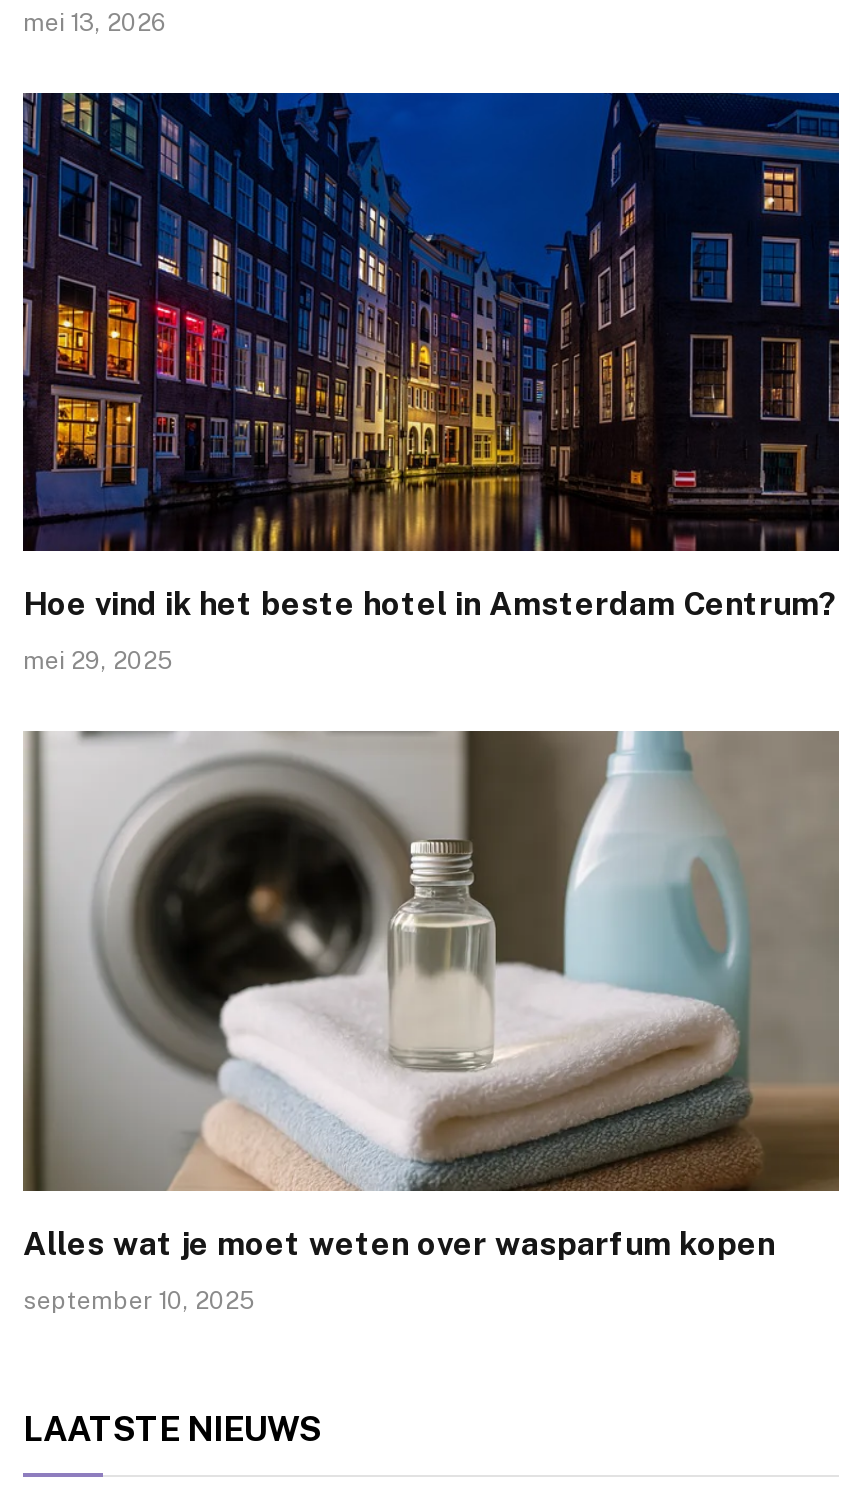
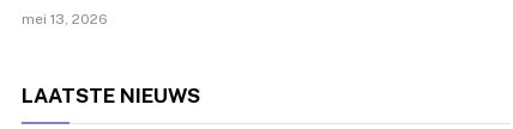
- [image]
- Hoe vind ik het beste hotel in Amsterdam Centrum?
- mei 29, 2025

- [image]
- Alles wat je moet weten over wasparfum kopen
- september 10, 2025
